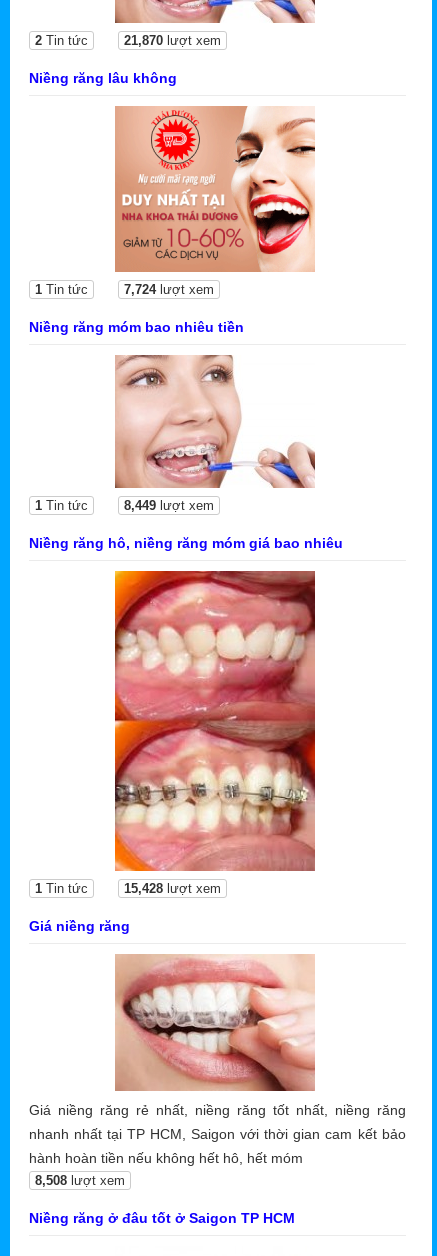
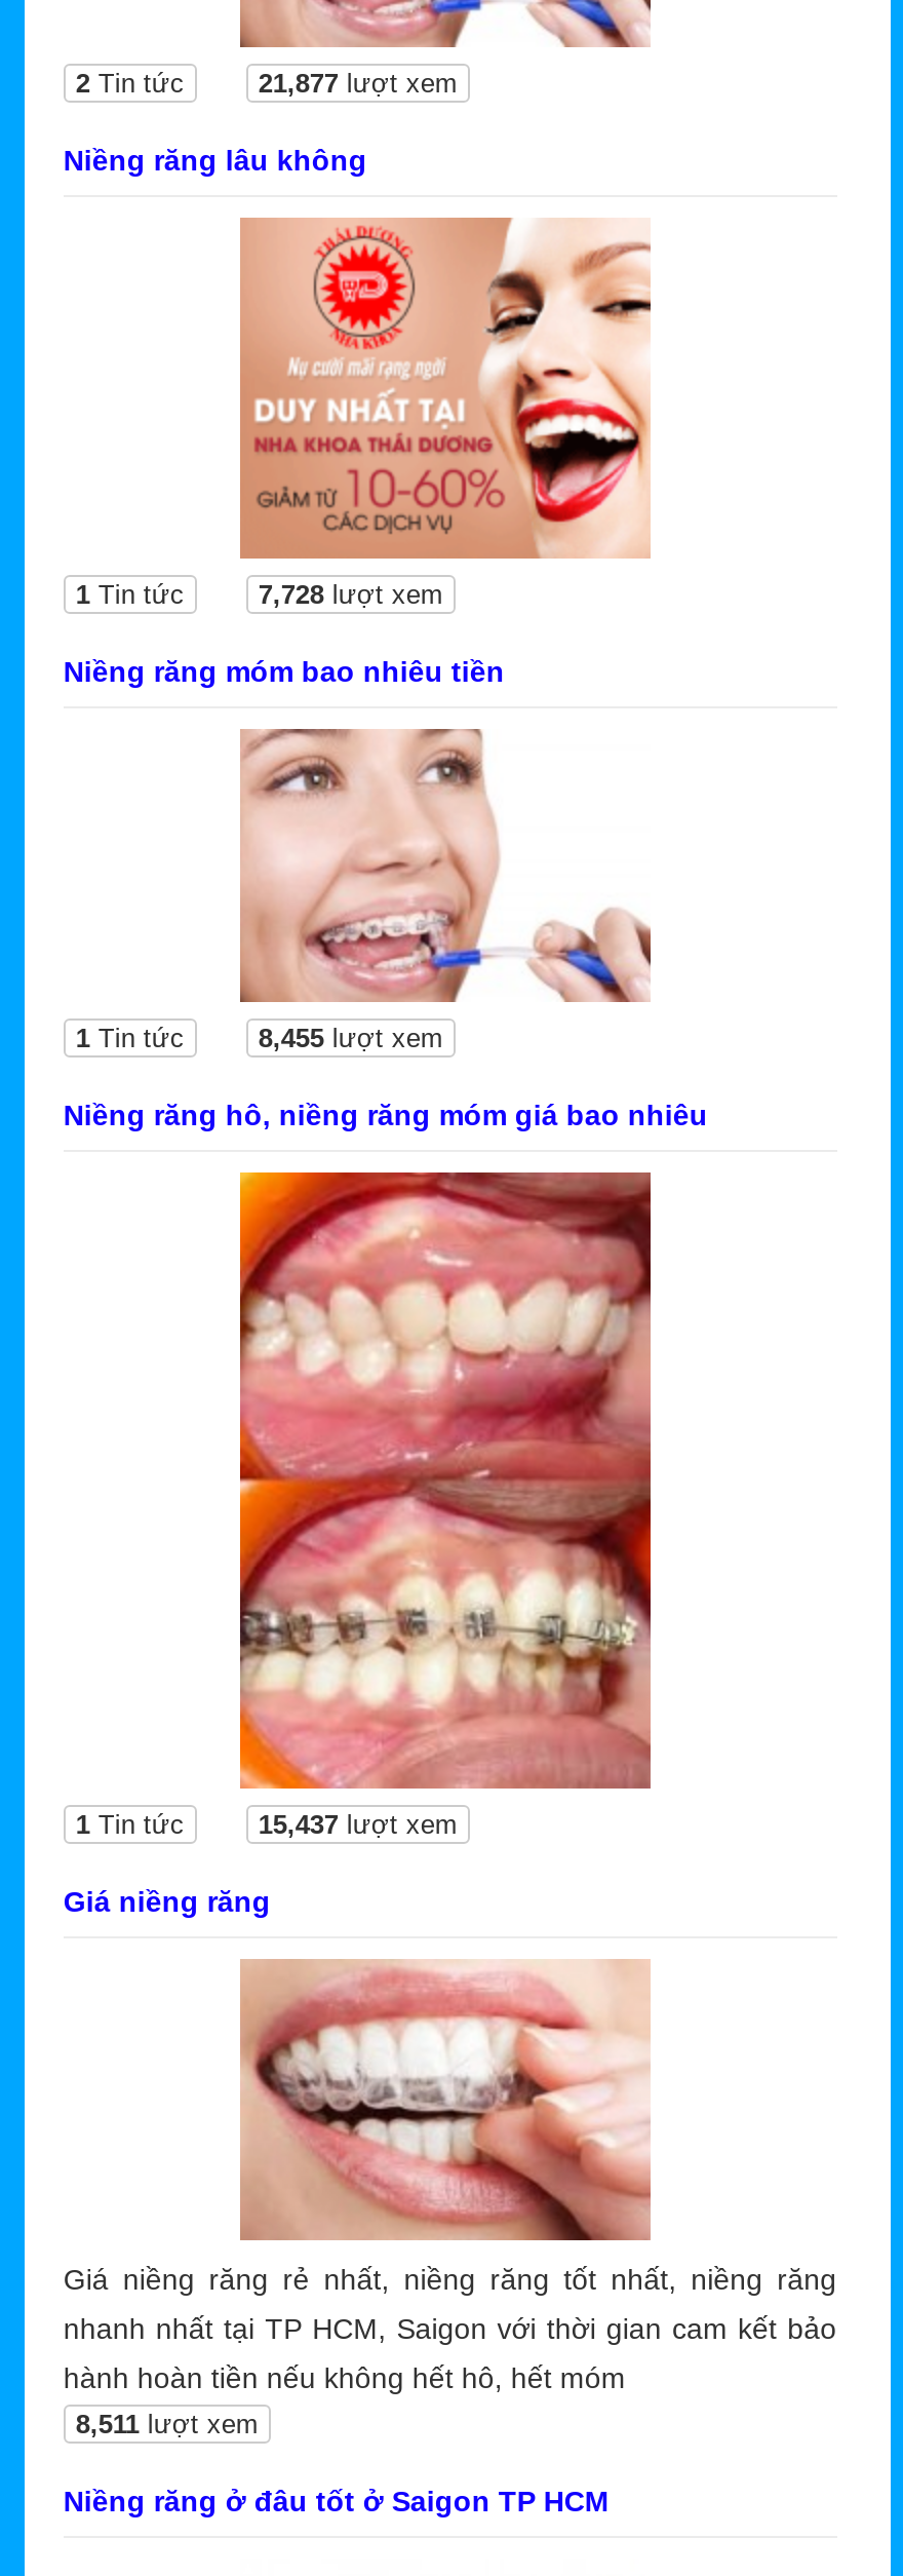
- 21,870 lượt xem
+ 21,877 lượt xem

- 7,724 lượt xem
+ 7,728 lượt xem

- 8,449 lượt xem
+ 8,455 lượt xem

- 15,428 lượt xem
+ 15,437 lượt xem

- 8,508 lượt xem
+ 8,511 lượt xem
